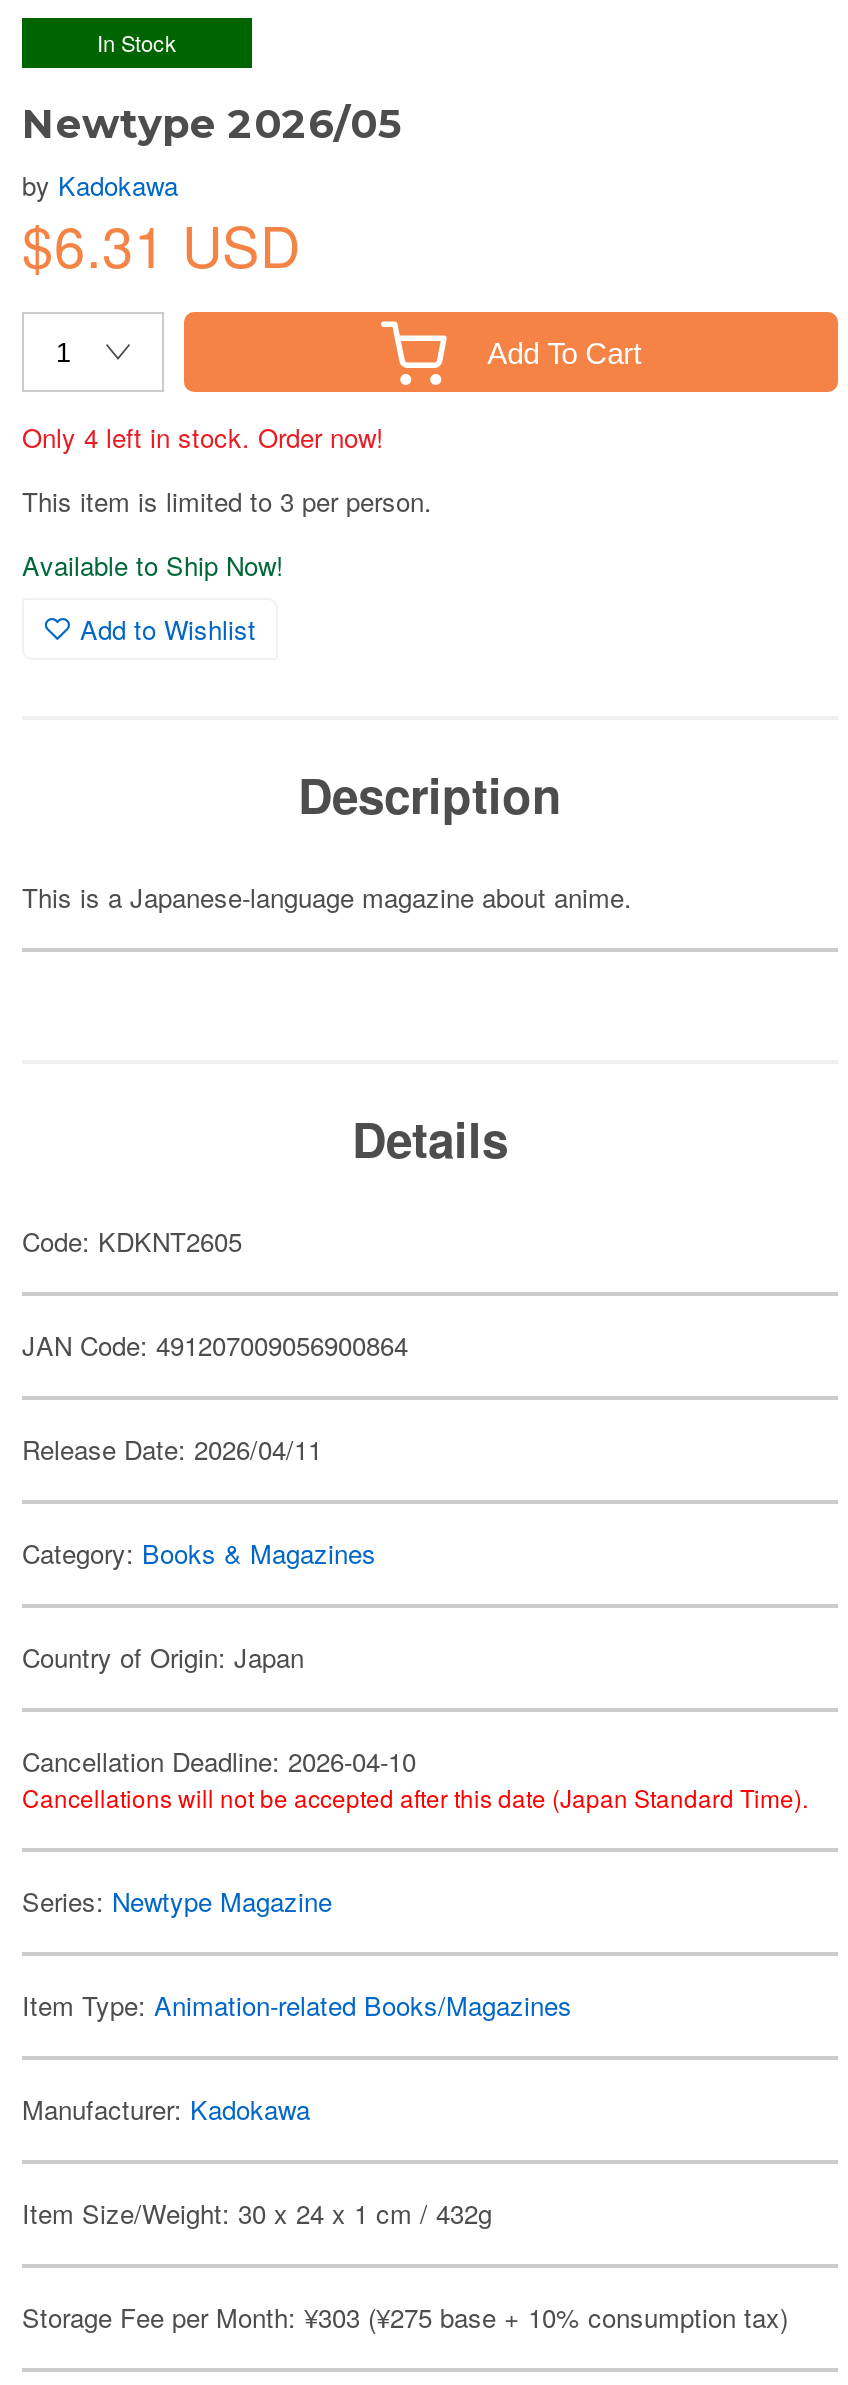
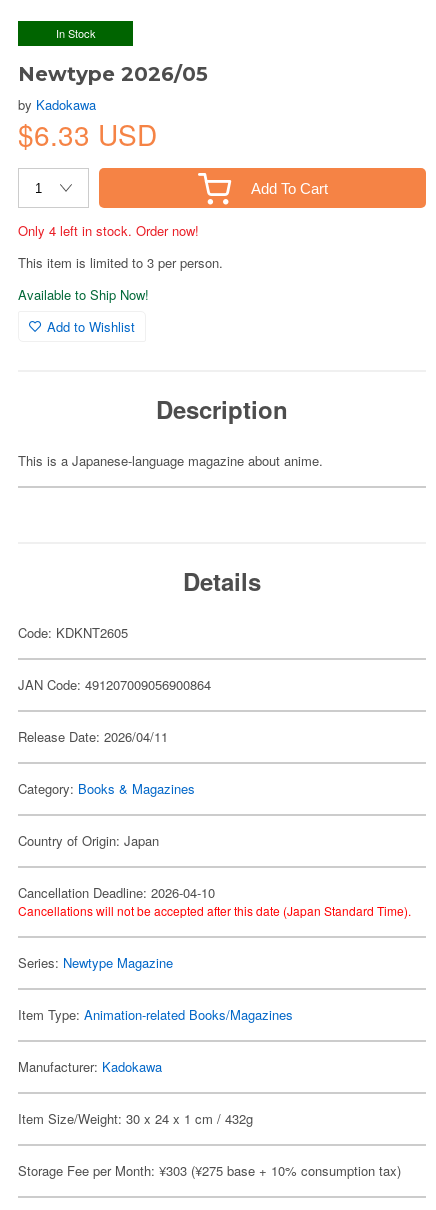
- $6.31 USD
+ $6.33 USD
